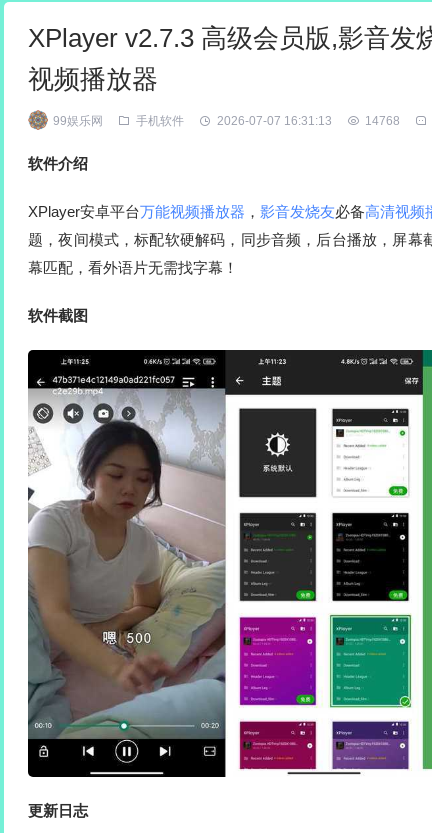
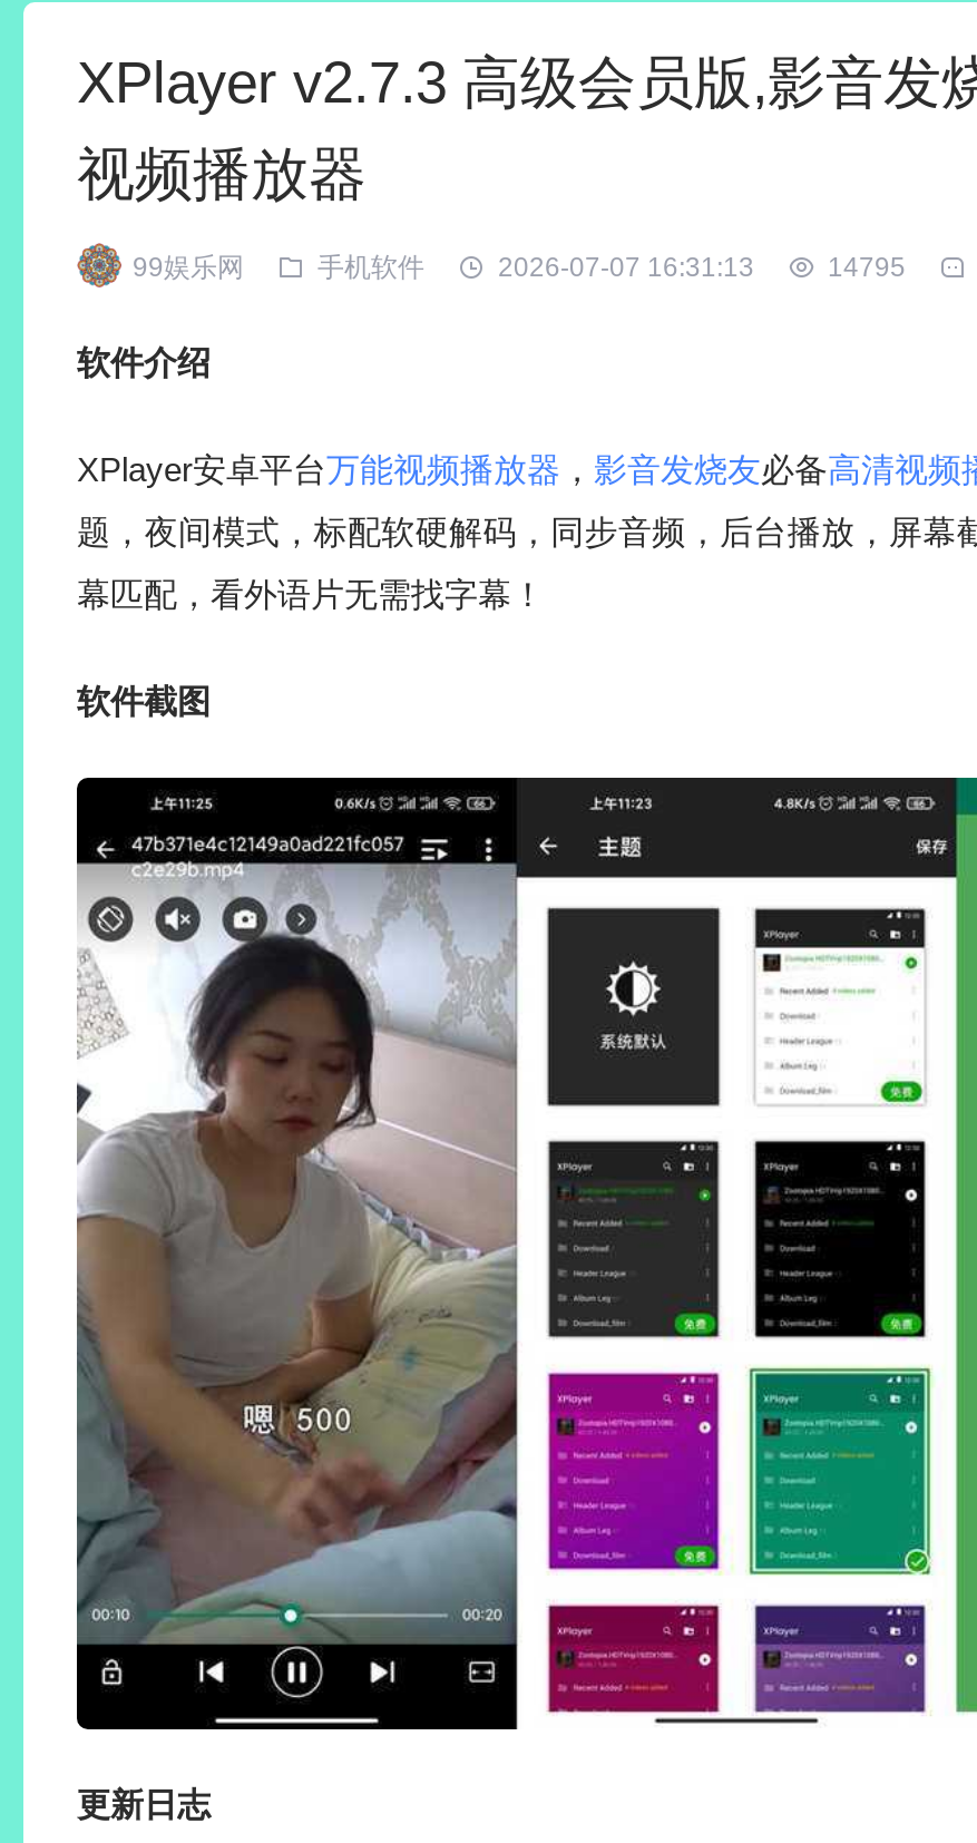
- 14768
+ 14795
